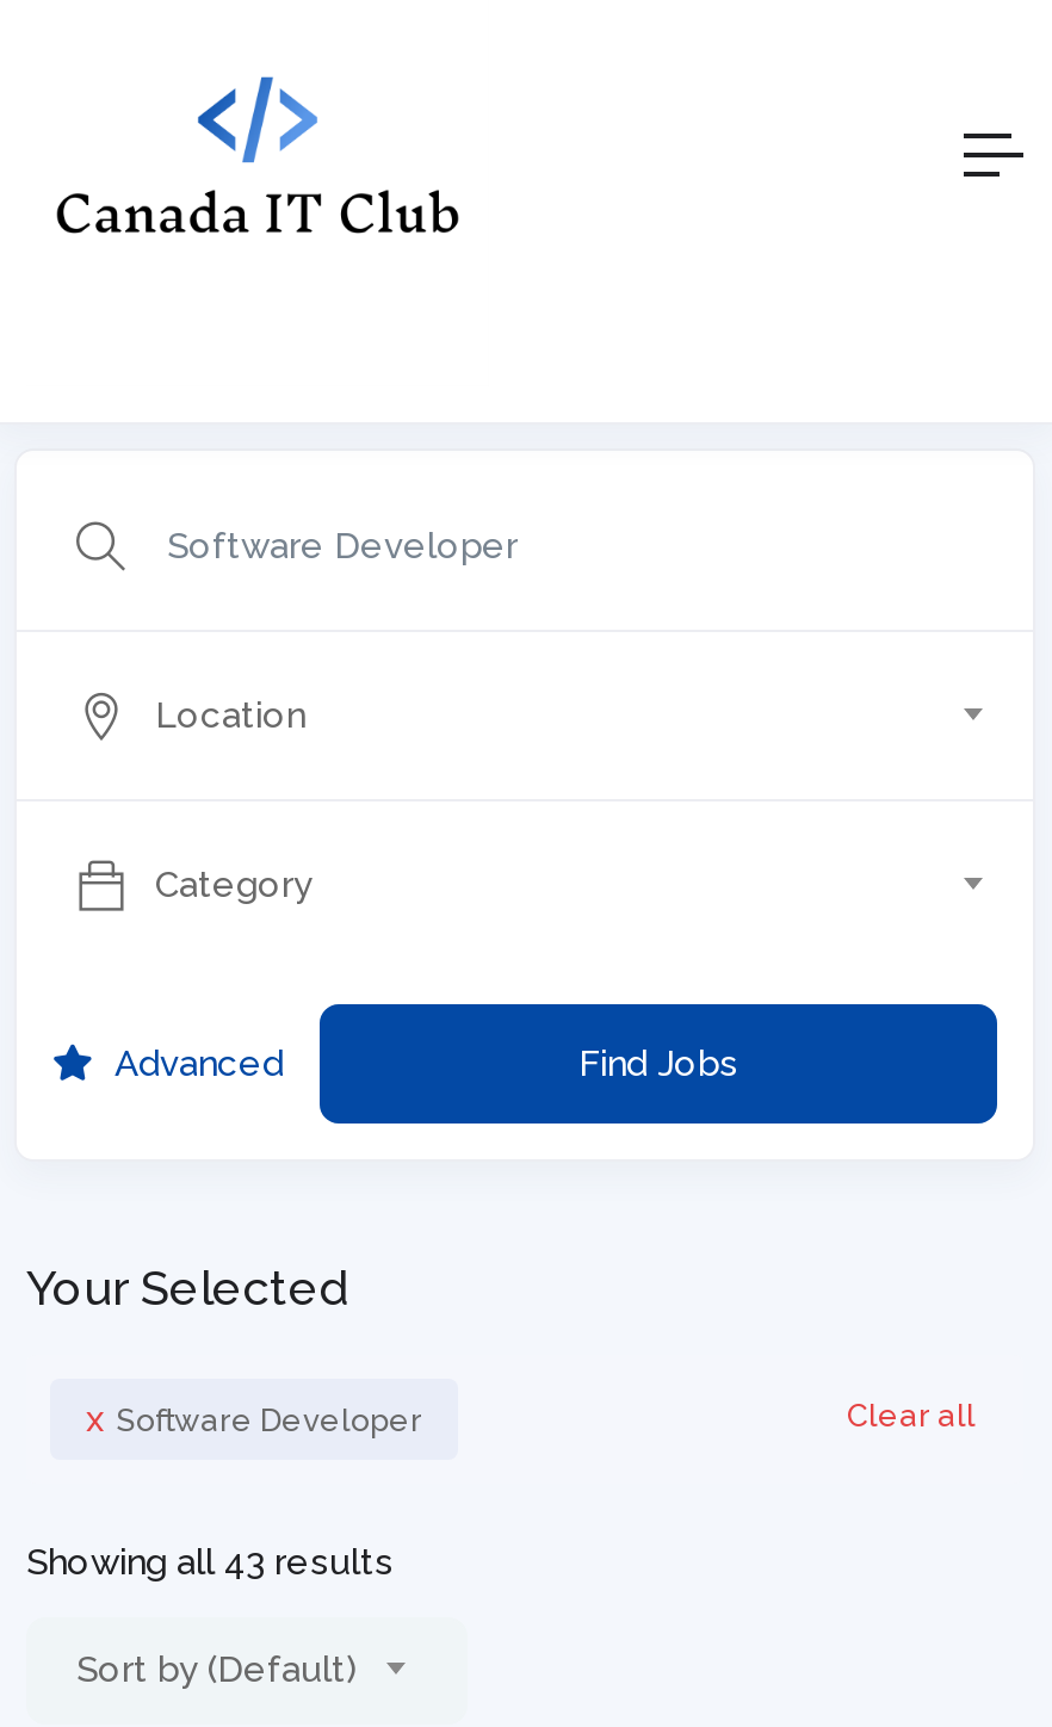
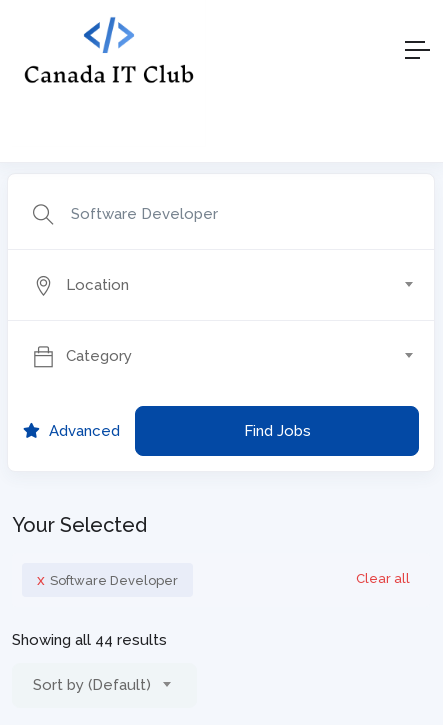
- Showing all 43 results
+ Showing all 44 results
